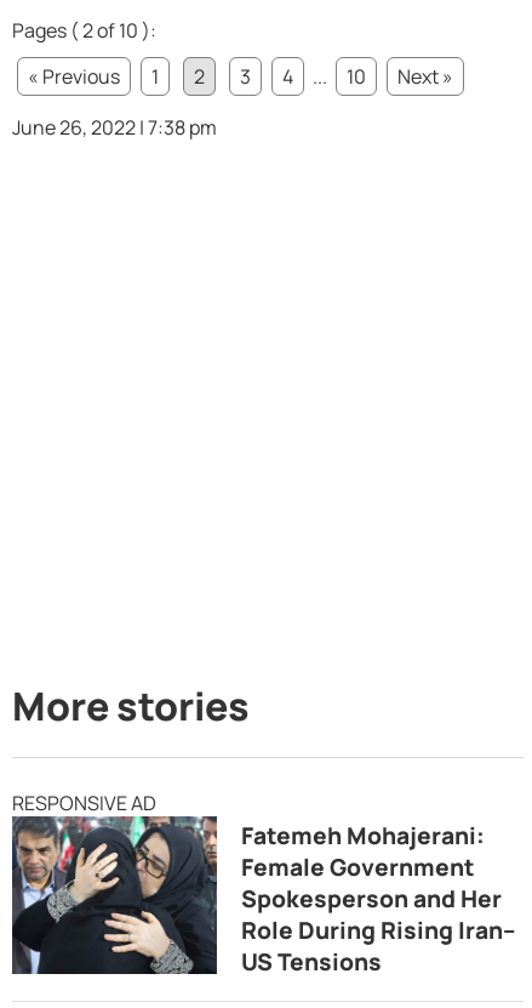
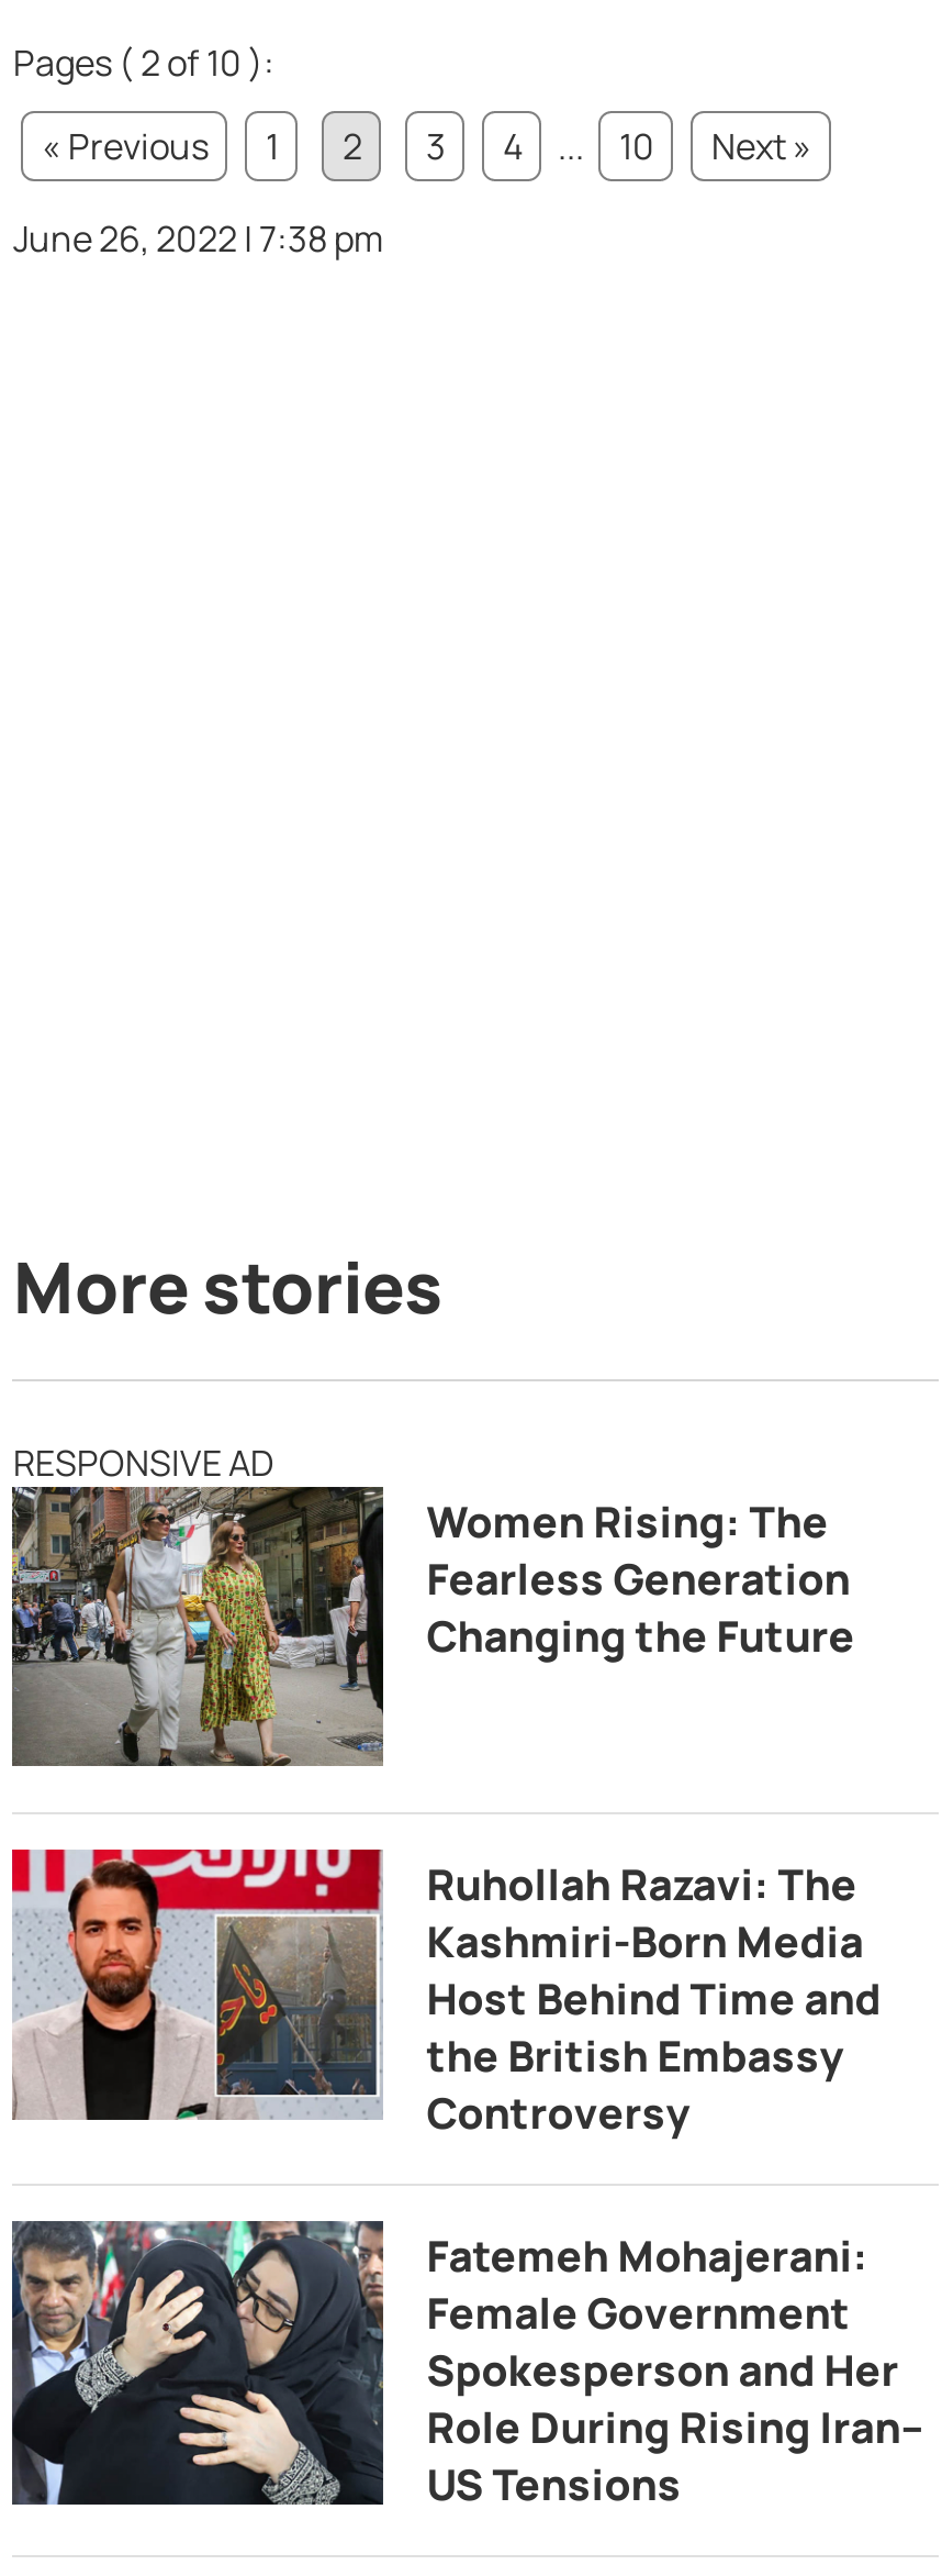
+ [image]
+ Women Rising: The
+ Fearless Generation
+ Changing the Future

+ [image]
+ Ruhollah Razavi: The
+ Kashmiri-Born Media
+ Host Behind Time and
+ the British Embassy
+ Controversy
